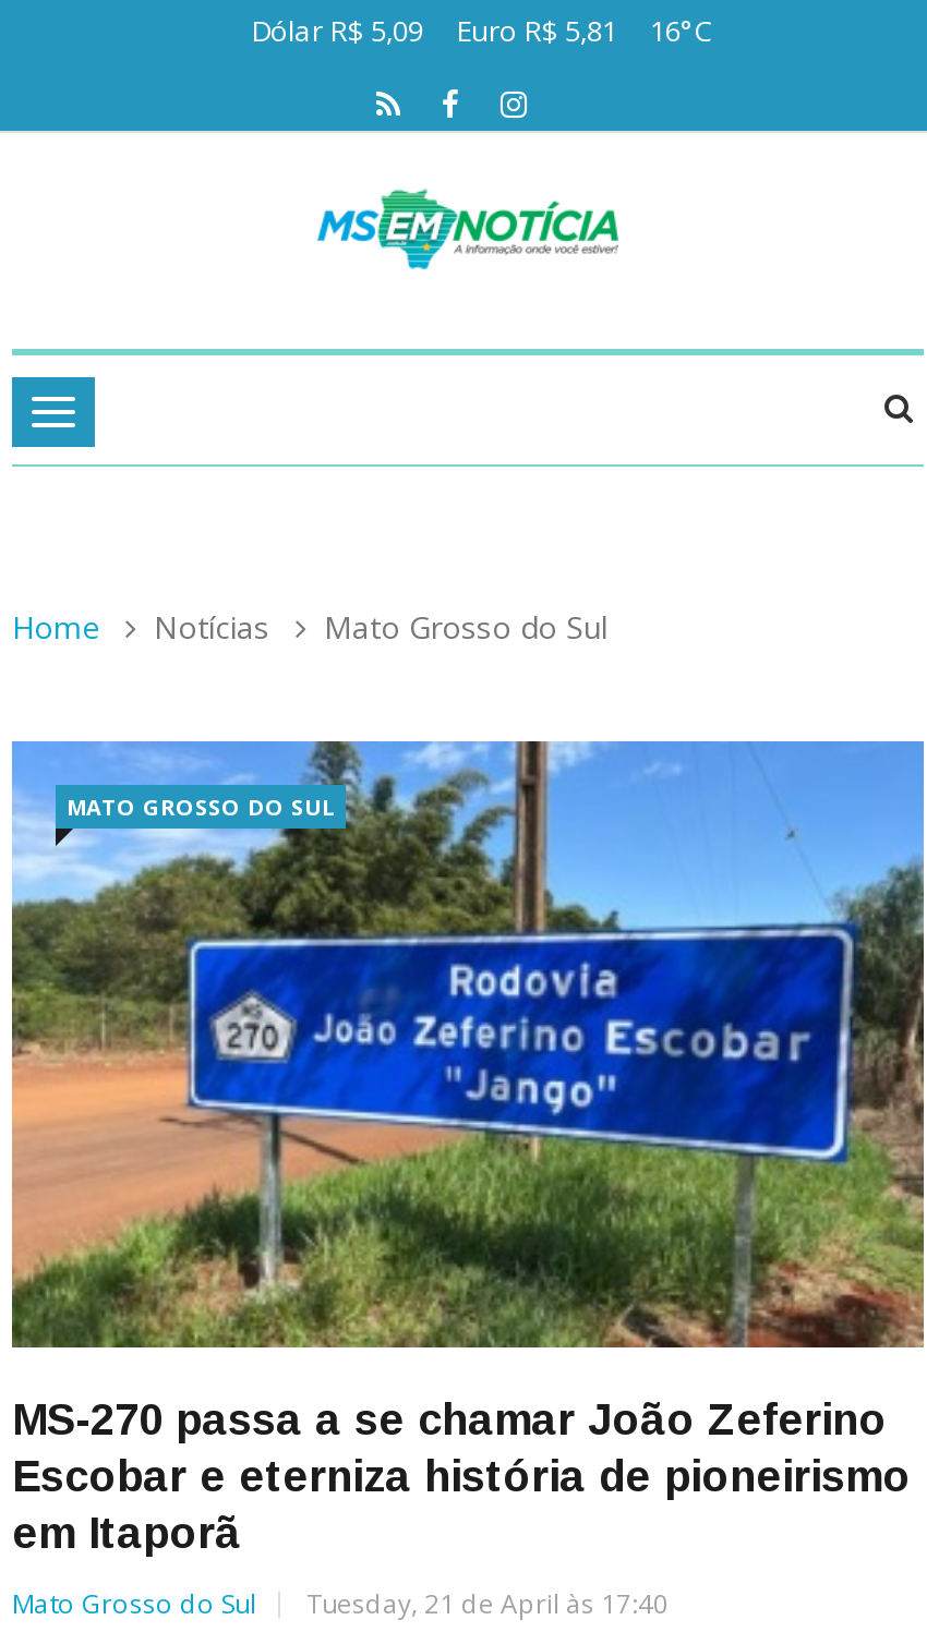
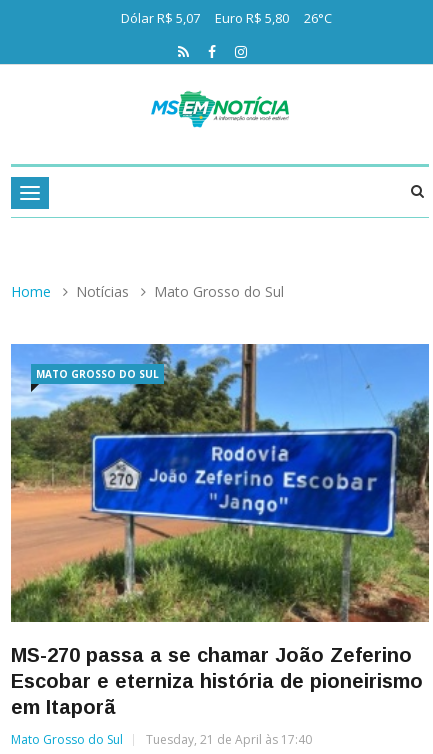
- Dólar R$ 5,09
- Euro R$ 5,81
- 16°C
+ Dólar R$ 5,07
+ Euro R$ 5,80
+ 26°C
